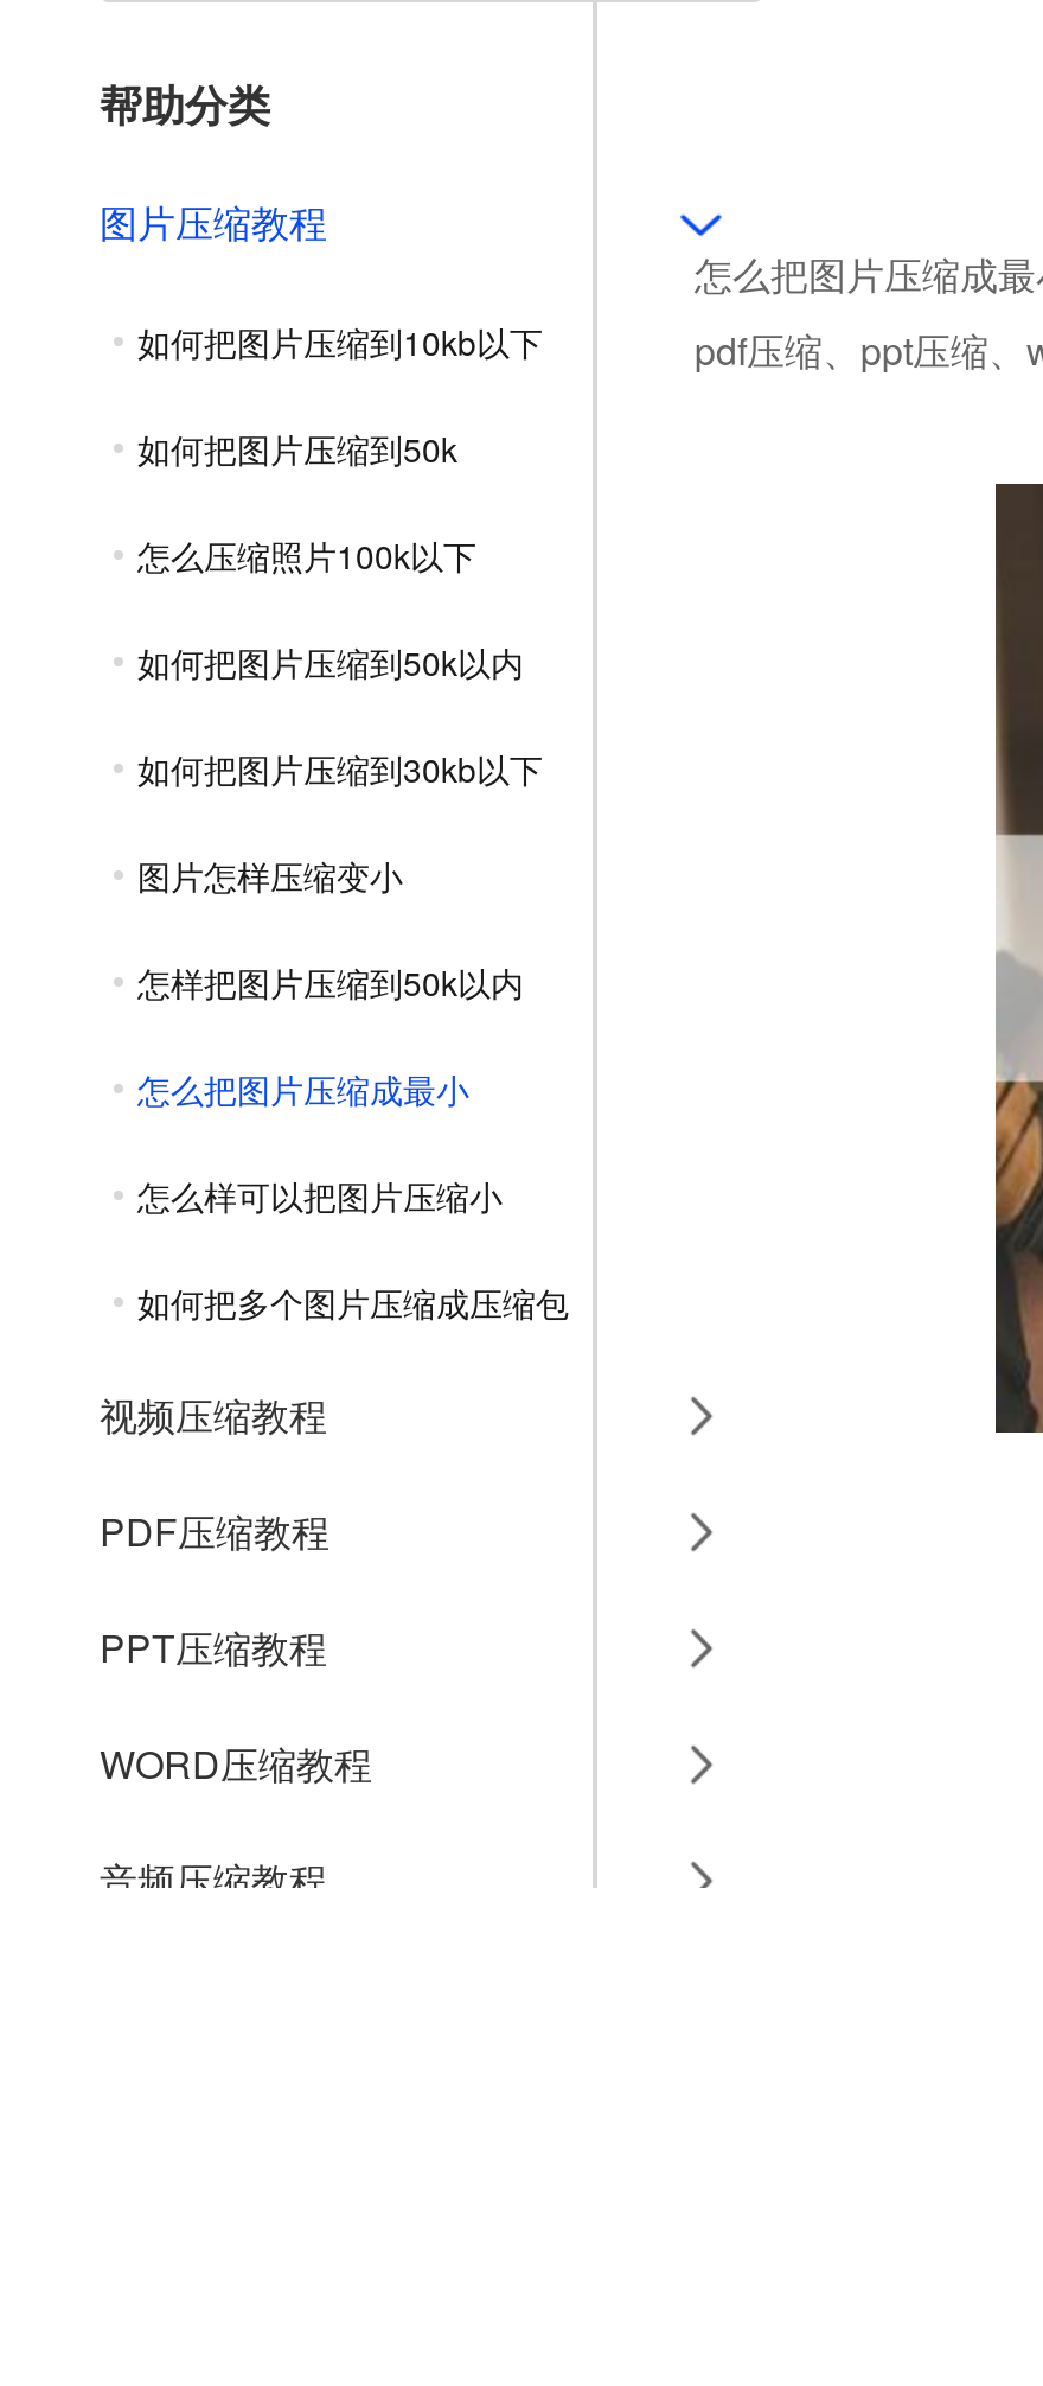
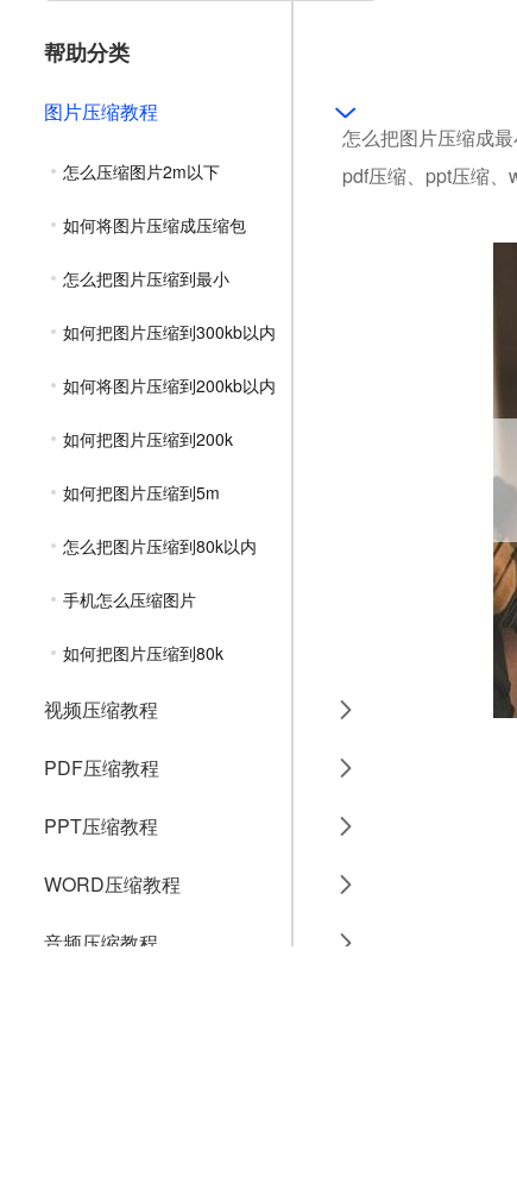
- 如何把图片压缩到10kb以下
+ 怎么压缩图片2m以下

- 如何把图片压缩到50k
+ 如何将图片压缩成压缩包

- 怎么压缩照片100k以下
+ 怎么把图片压缩到最小

- 如何把图片压缩到50k以内
+ 如何把图片压缩到300kb以内

- 如何把图片压缩到30kb以下
+ 如何将图片压缩到200kb以内

- 图片怎样压缩变小
+ 如何把图片压缩到200k

- 怎样把图片压缩到50k以内
+ 如何把图片压缩到5m

- 怎么把图片压缩成最小
+ 怎么把图片压缩到80k以内

- 怎么样可以把图片压缩小
+ 手机怎么压缩图片

- 如何把多个图片压缩成压缩包
+ 如何把图片压缩到80k
